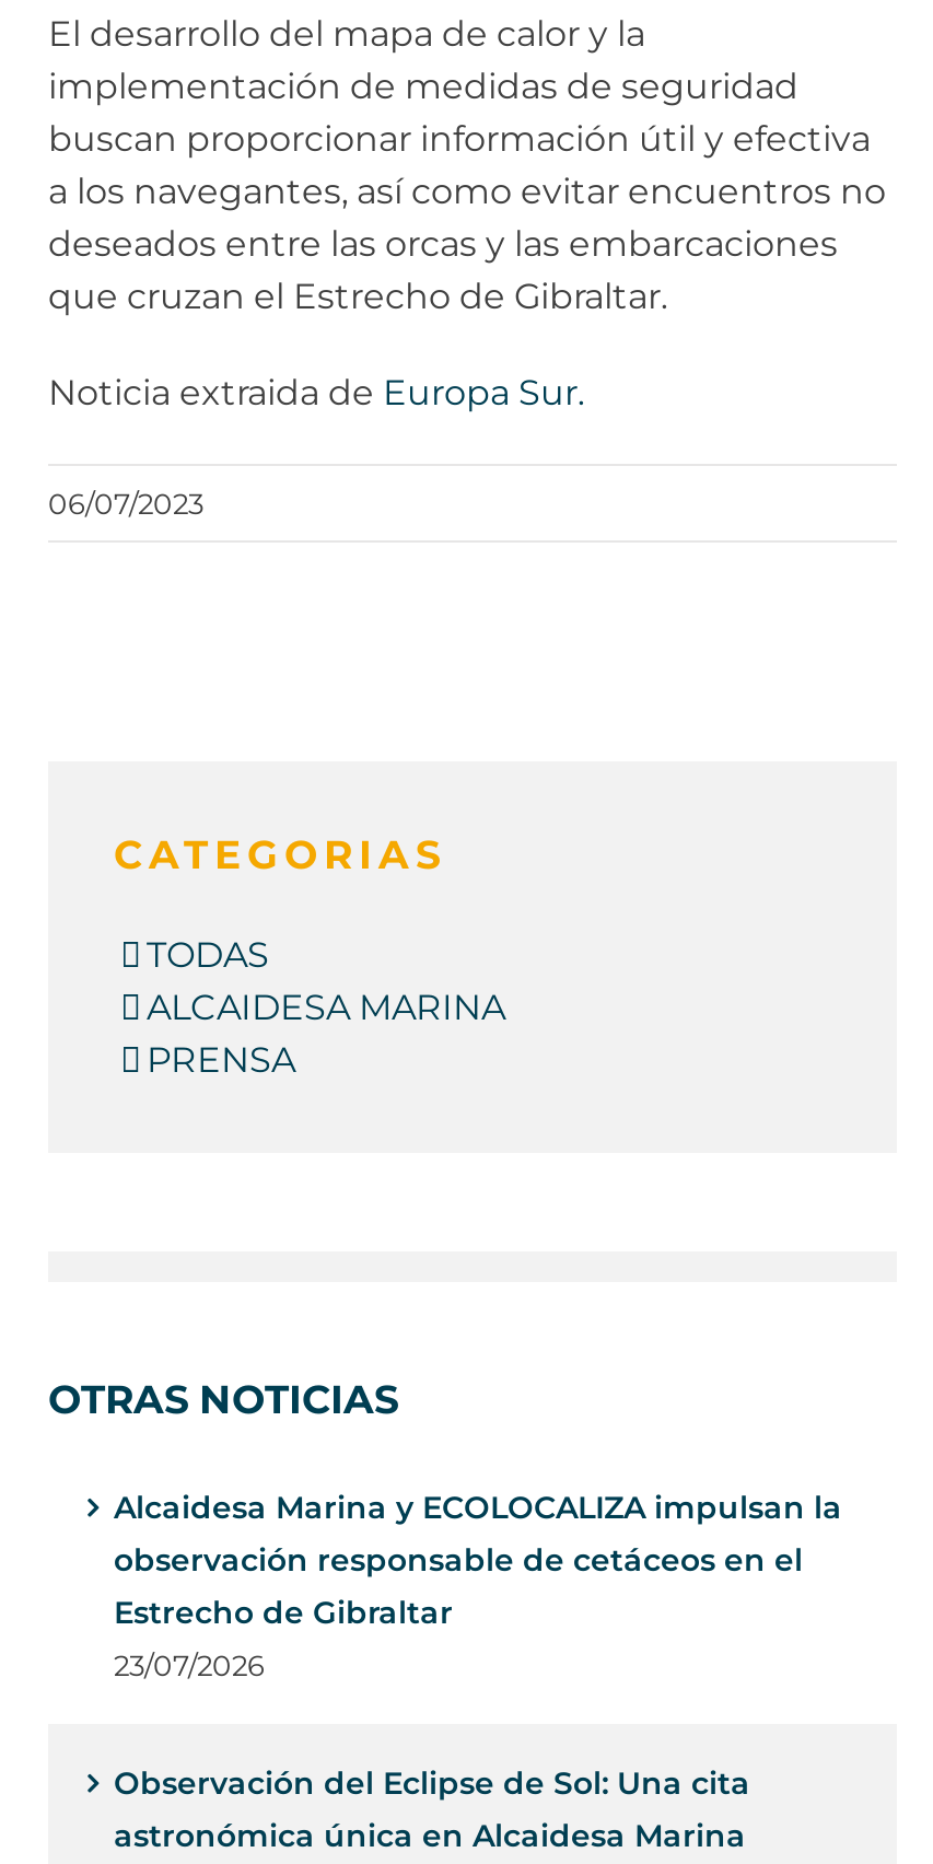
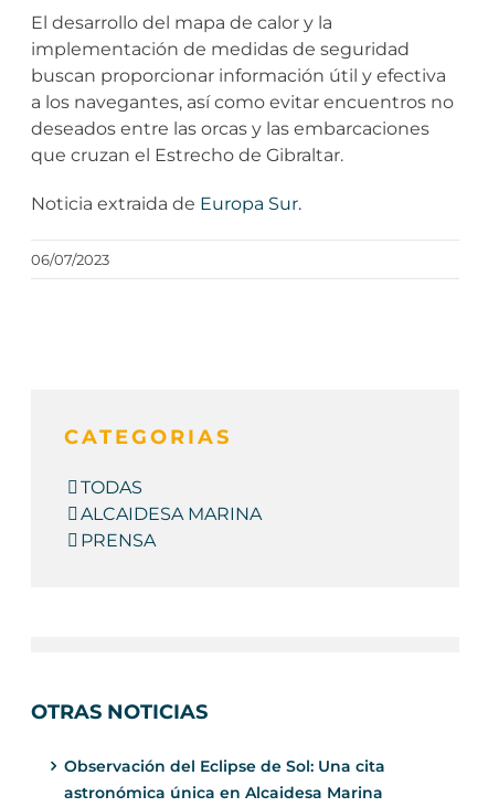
- Alcaidesa Marina y ECOLOCALIZA impulsan la
- observación responsable de cetáceos en el
- Estrecho de Gibraltar
- 23/07/2026
